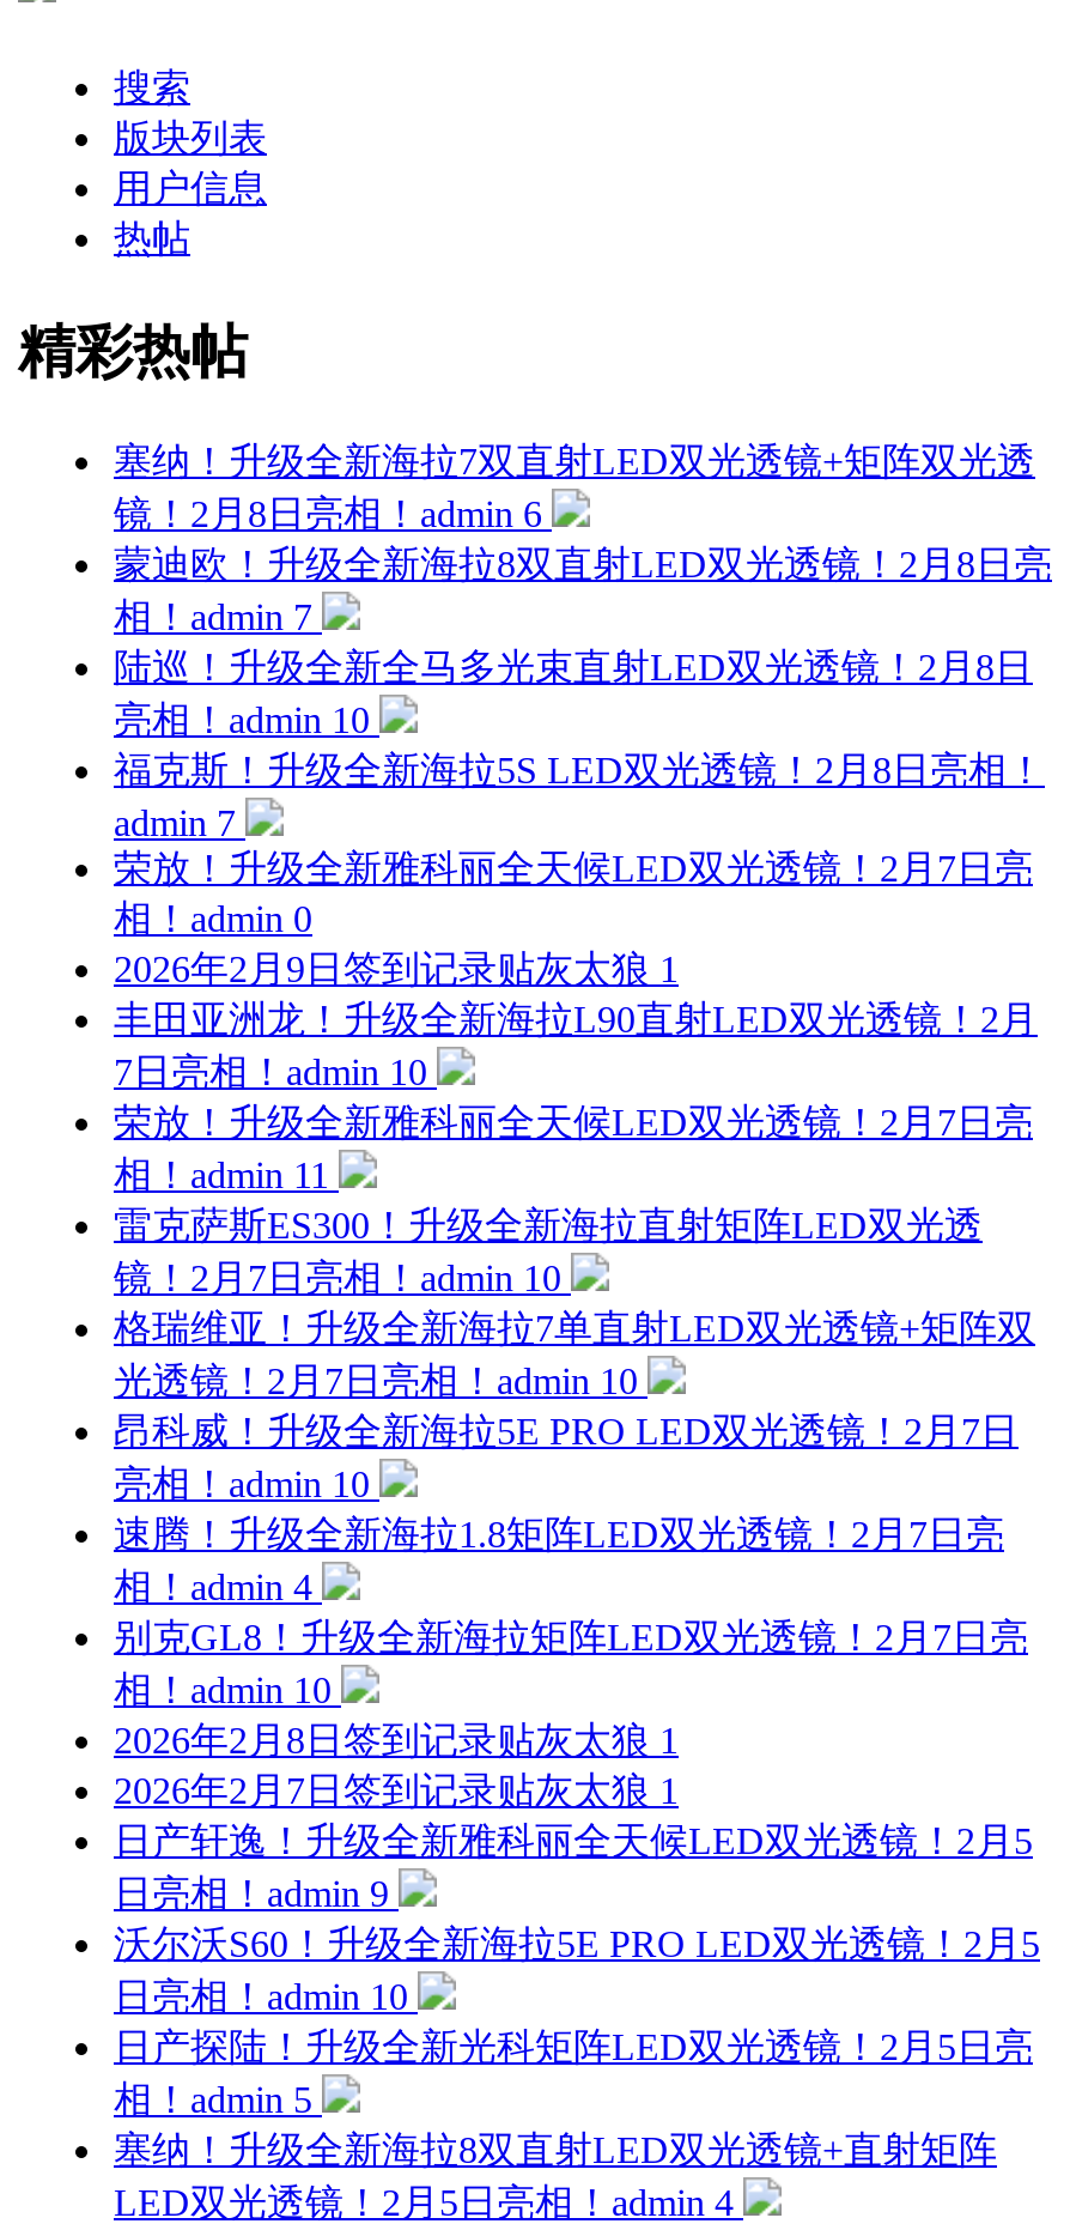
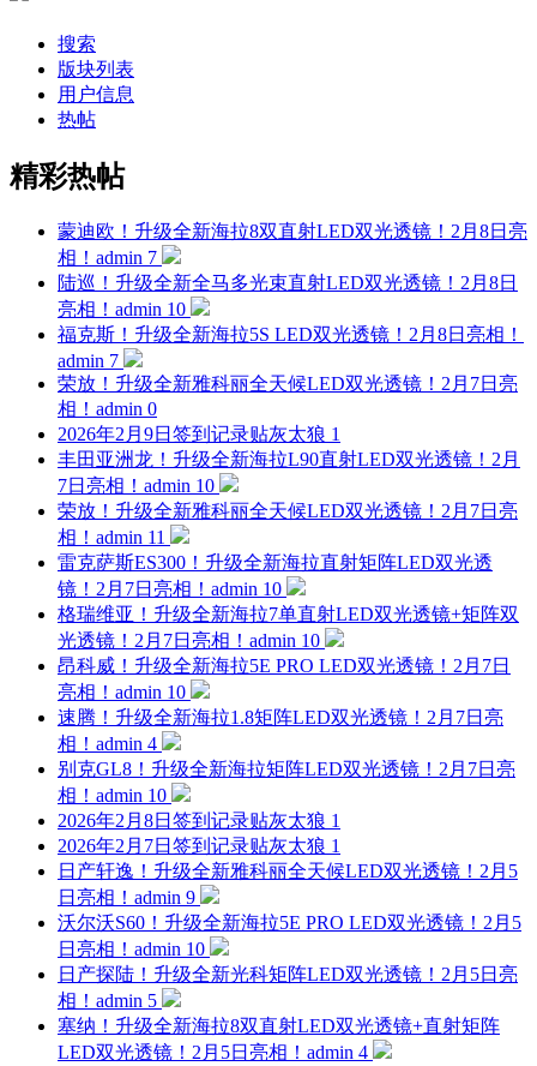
- 塞纳！升级全新海拉7双直射LED双光透镜+矩阵双光透
- 镜！2月8日亮相！admin 6
